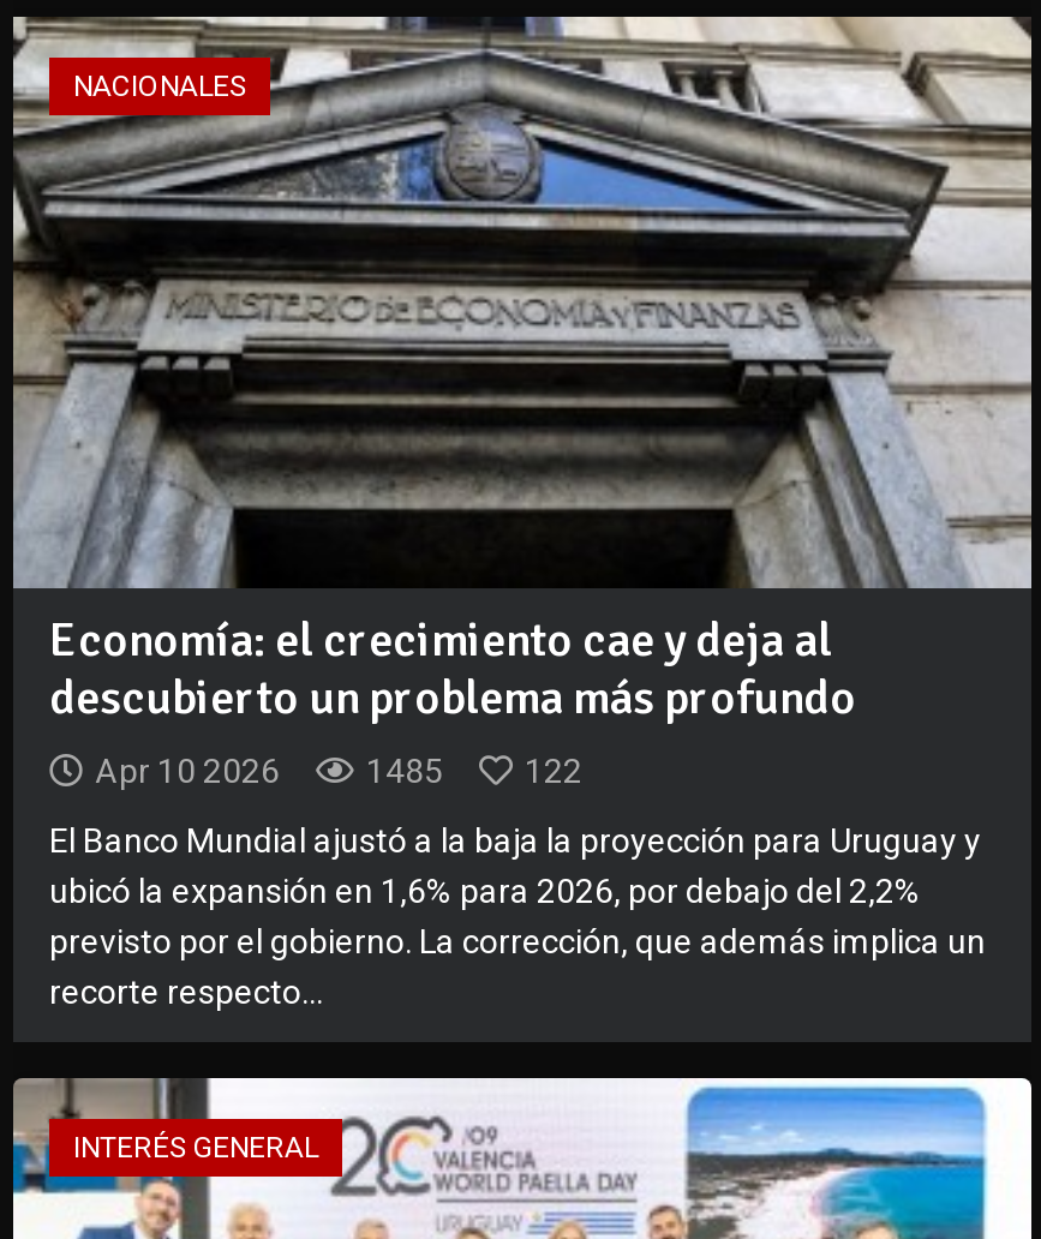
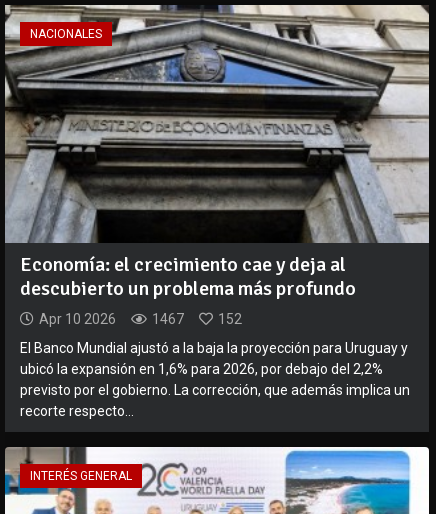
- 1485
+ 1467

- 122
+ 152
